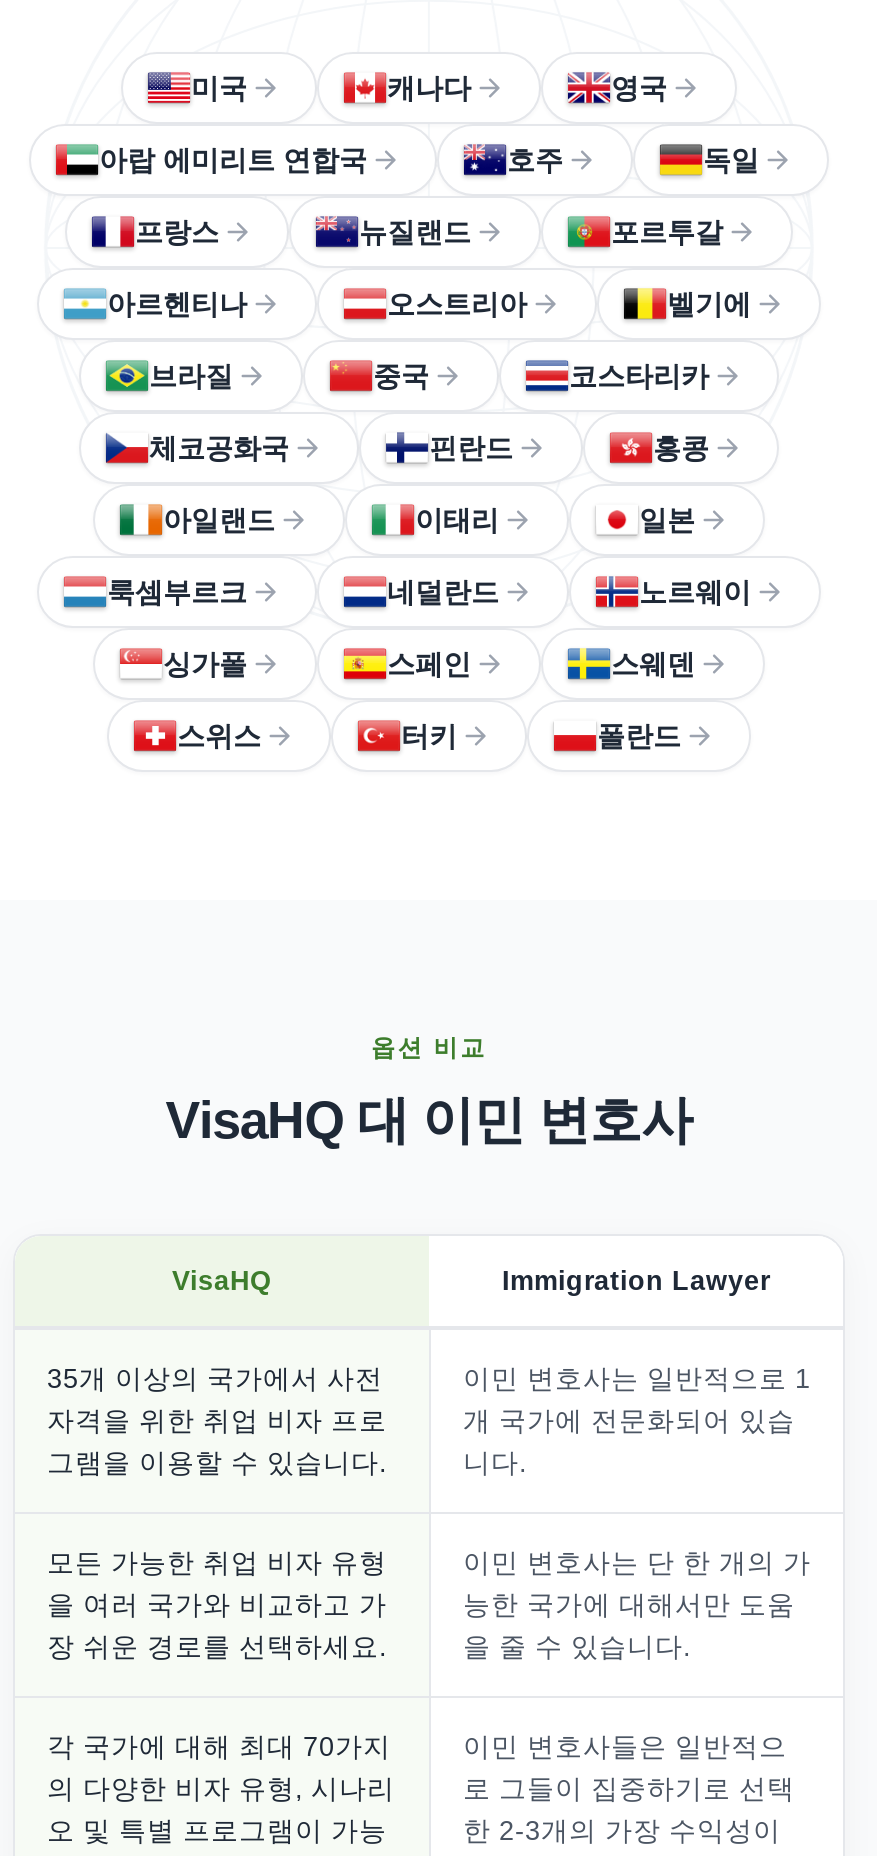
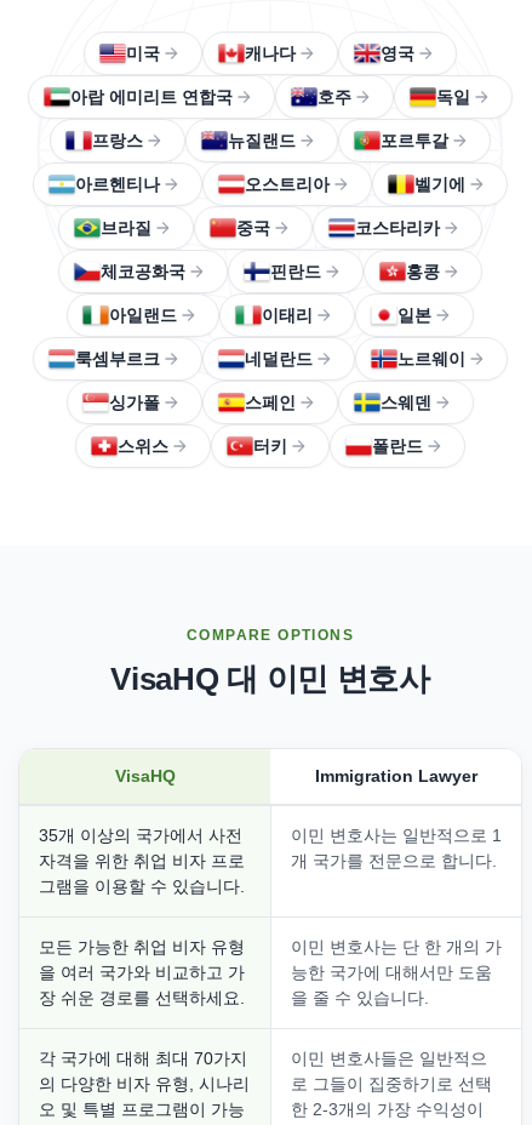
- 옵션 비교
+ COMPARE OPTIONS

- 개 국가에 전문화되어 있습
- 니다.
+ 개 국가를 전문으로 합니다.
